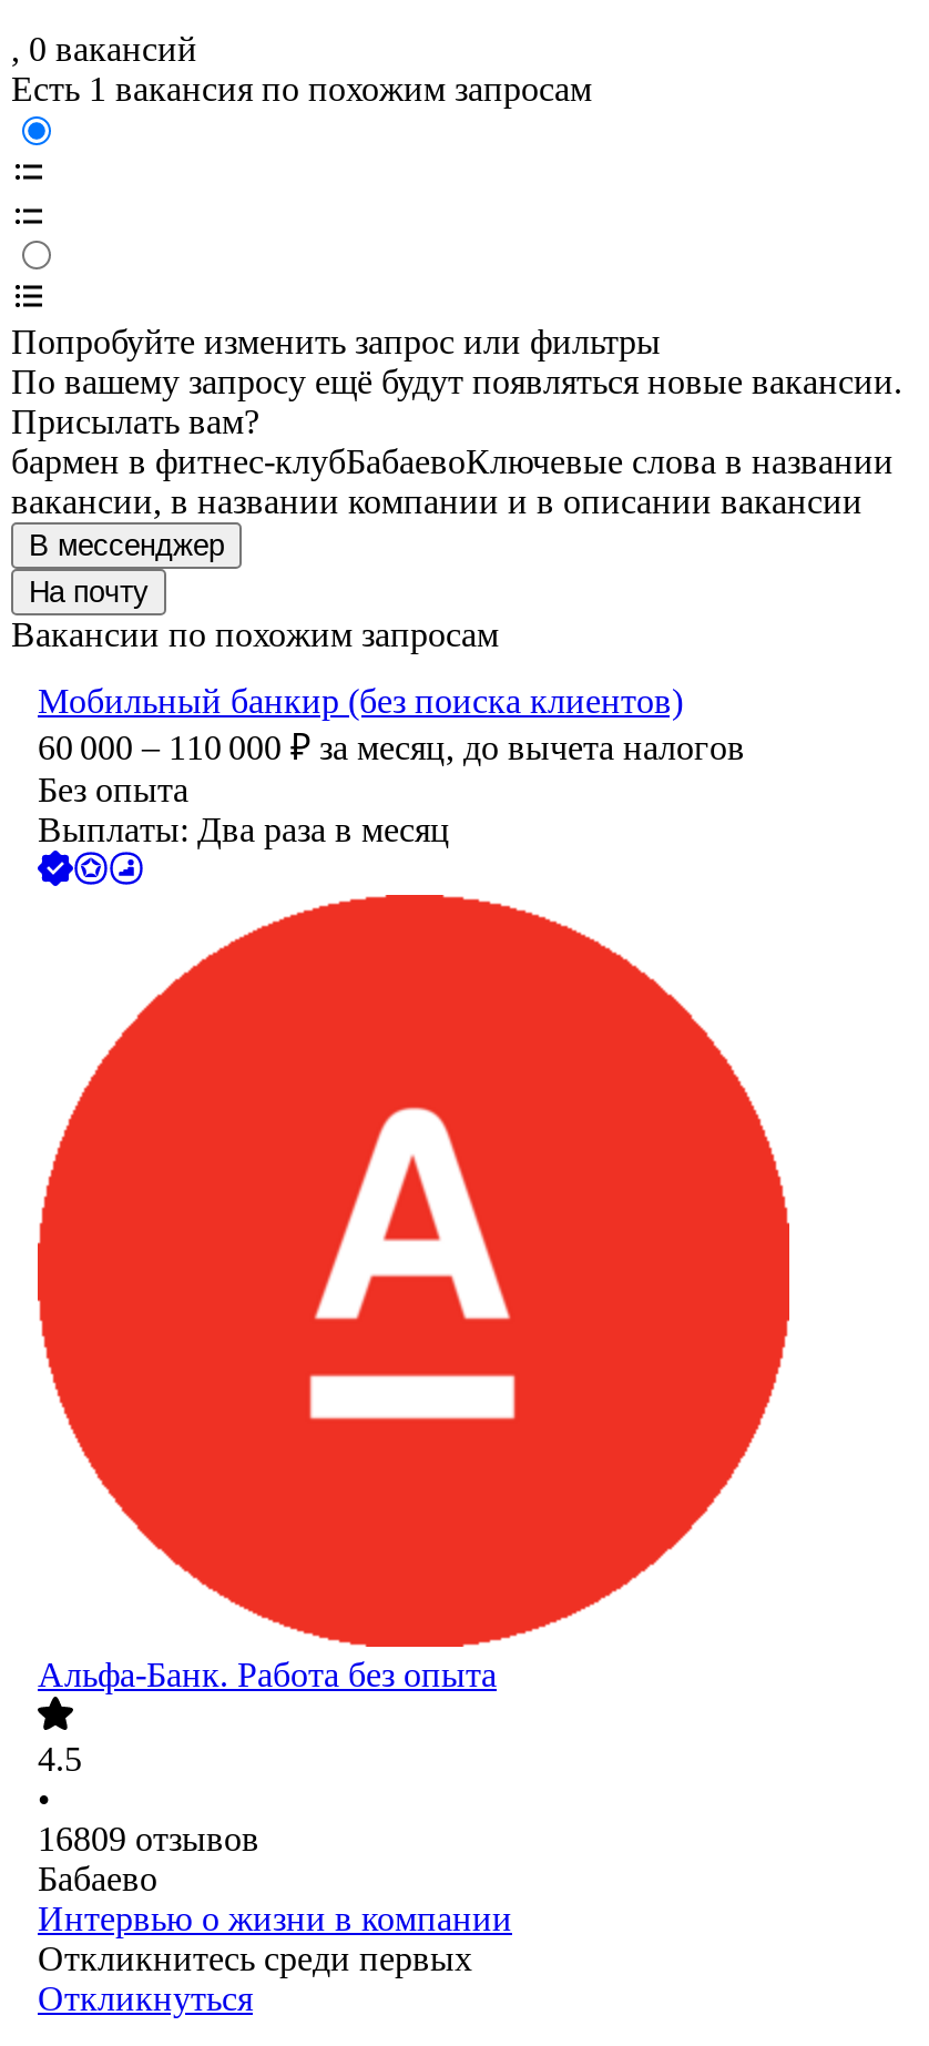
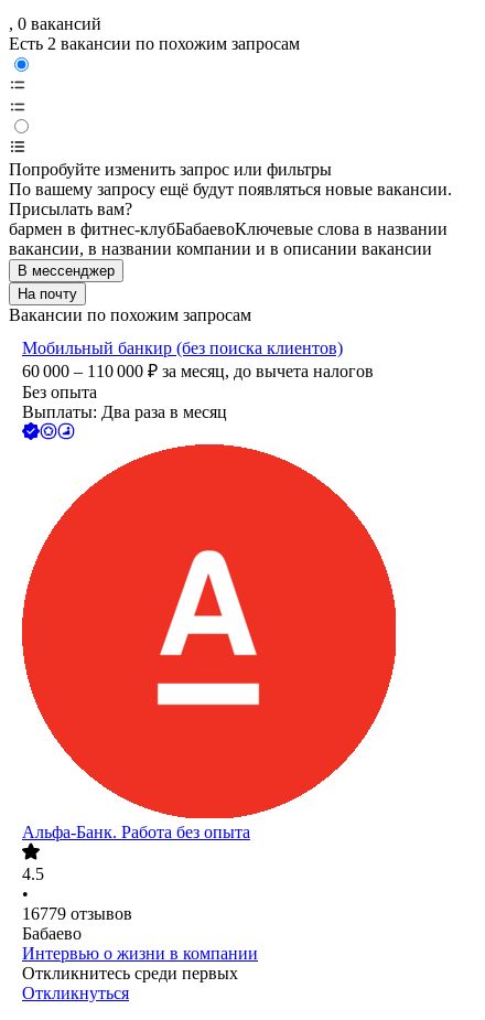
- Есть 1 вакансия по похожим запросам
+ Есть 2 вакансии по похожим запросам

- 16809 отзывов
+ 16779 отзывов
